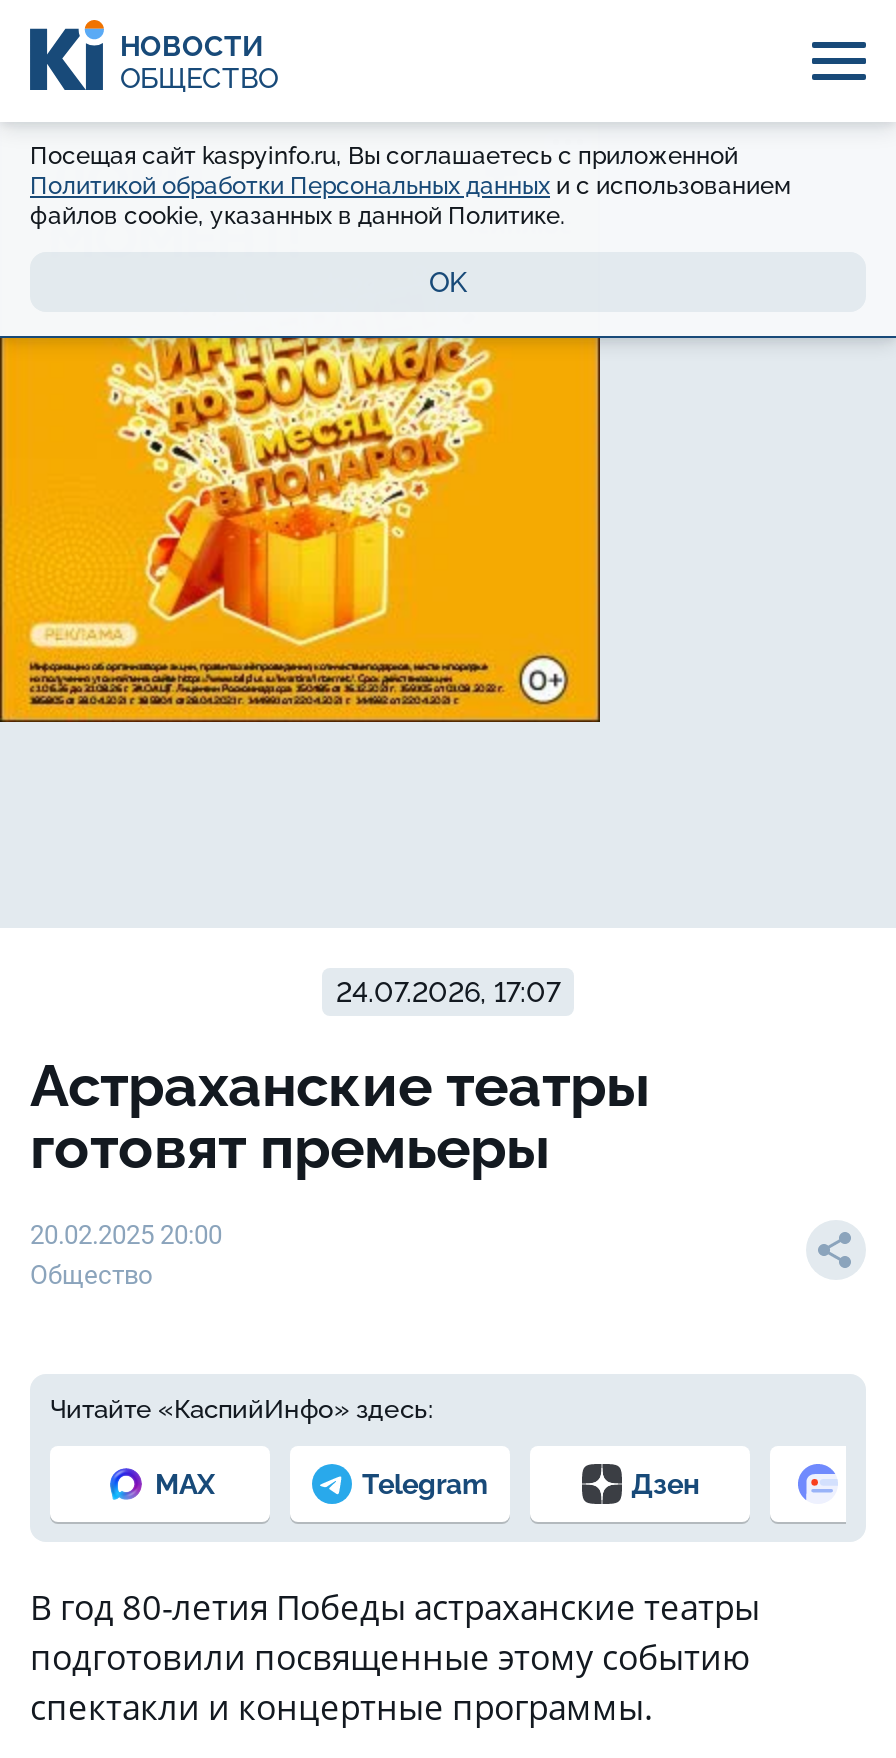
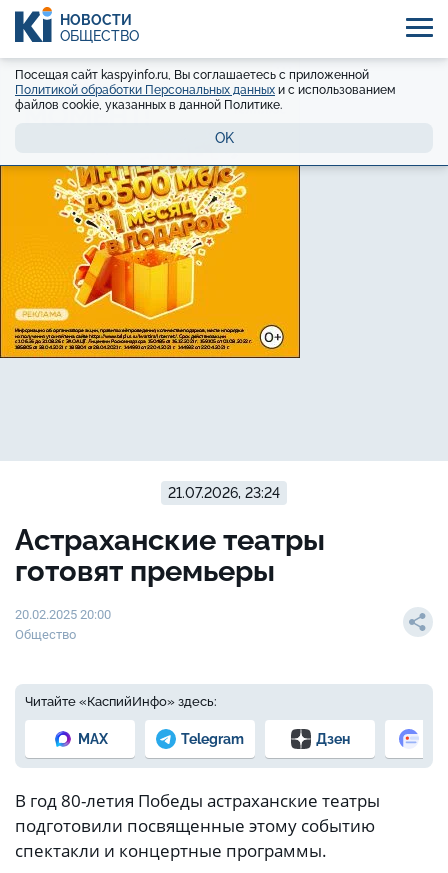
- 24.07.2026, 17:07
+ 21.07.2026, 23:24
